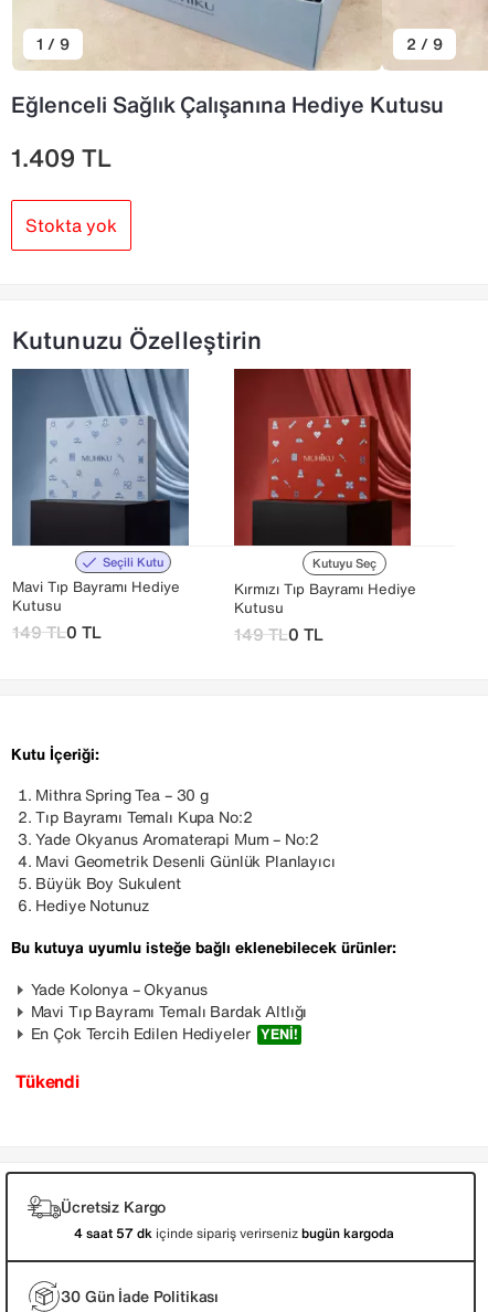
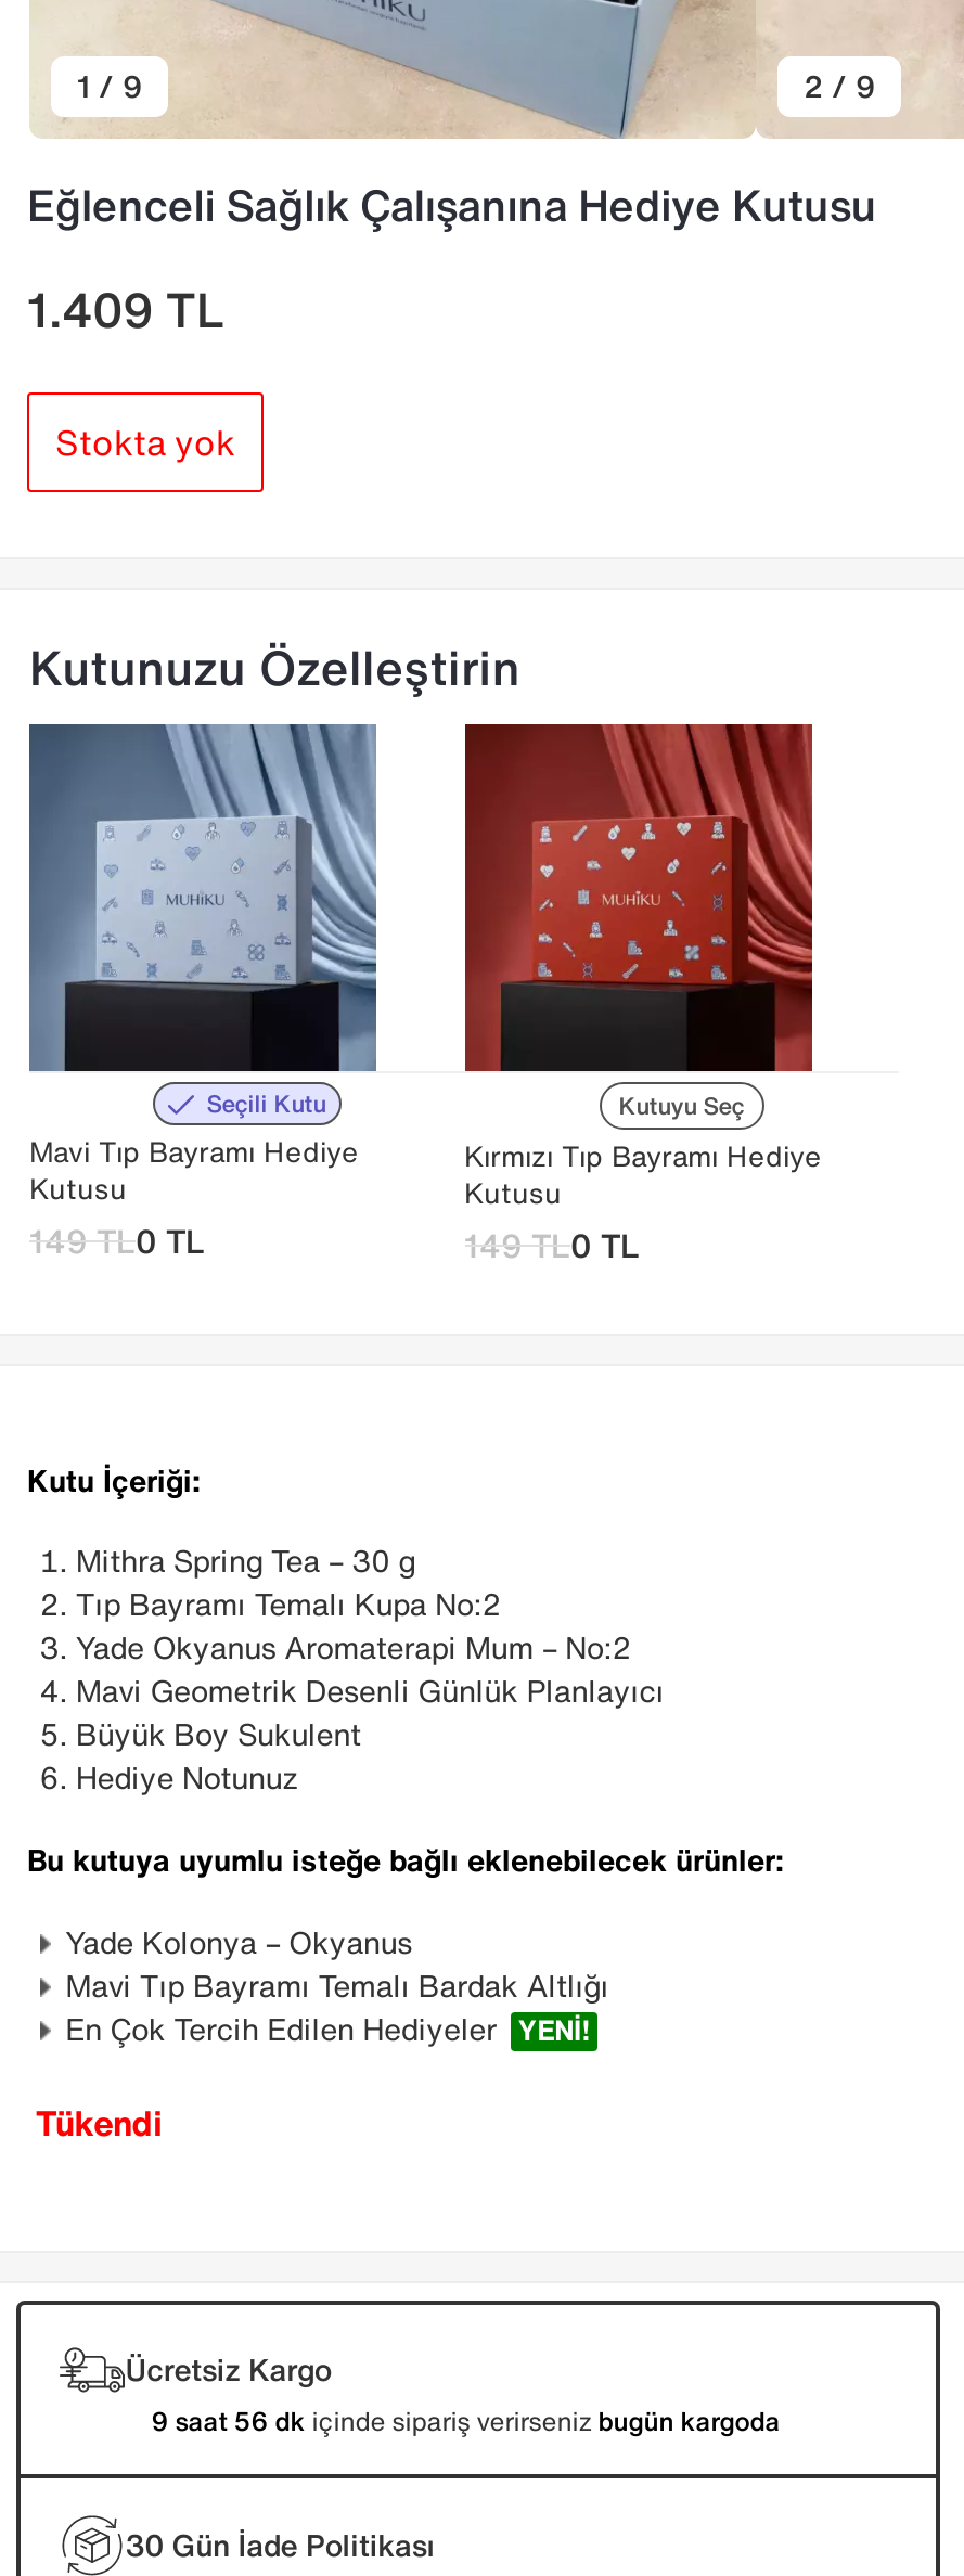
- 4 saat 57 dk içinde sipariş verirseniz bugün kargoda
+ 9 saat 56 dk içinde sipariş verirseniz bugün kargoda
